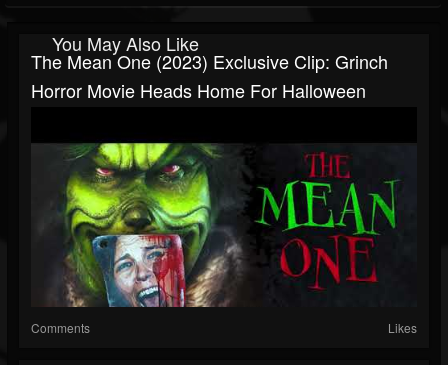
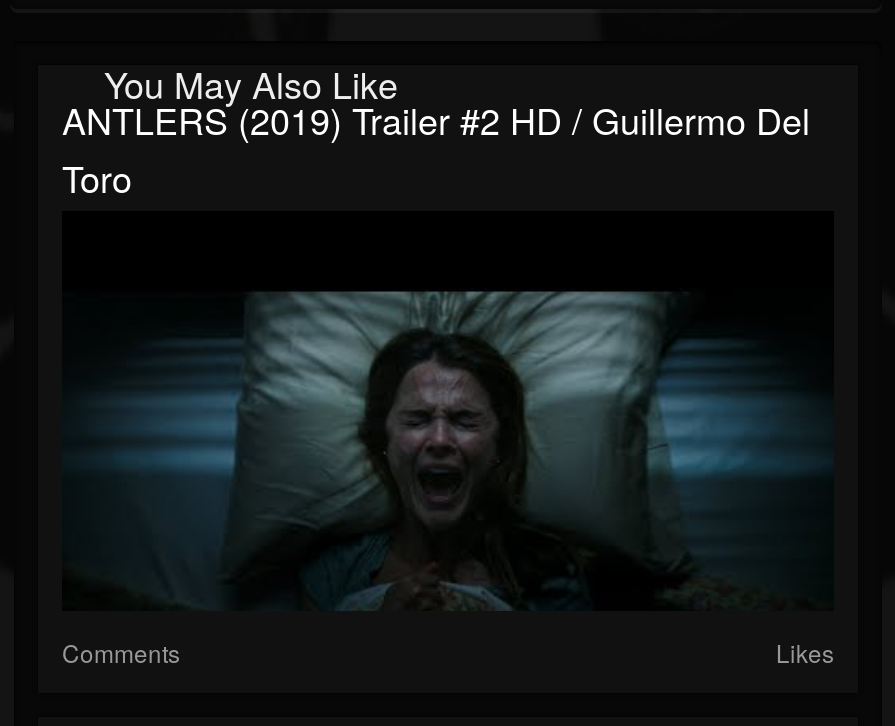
- The Mean One (2023) Exclusive Clip: Grinch
- Horror Movie Heads Home For Halloween
+ ANTLERS (2019) Trailer #2 HD / Guillermo Del
+ Toro

- [image]
+ [image]
